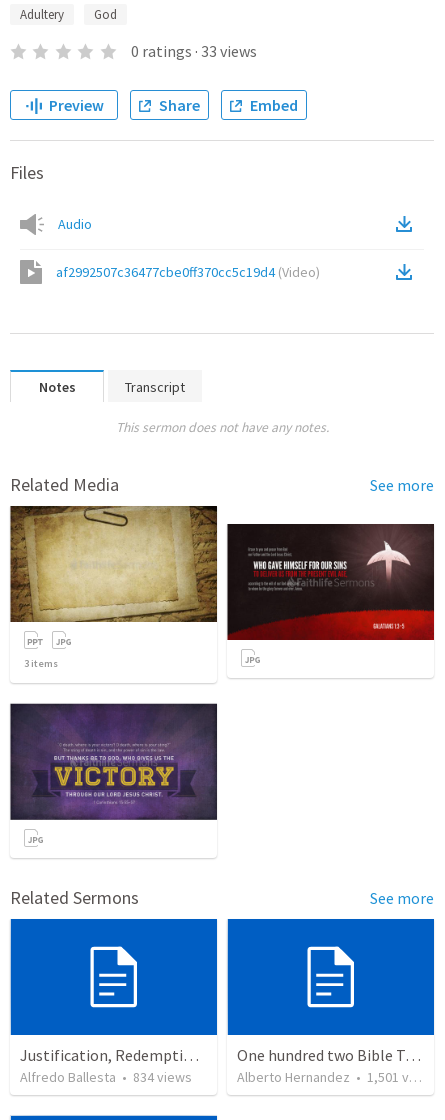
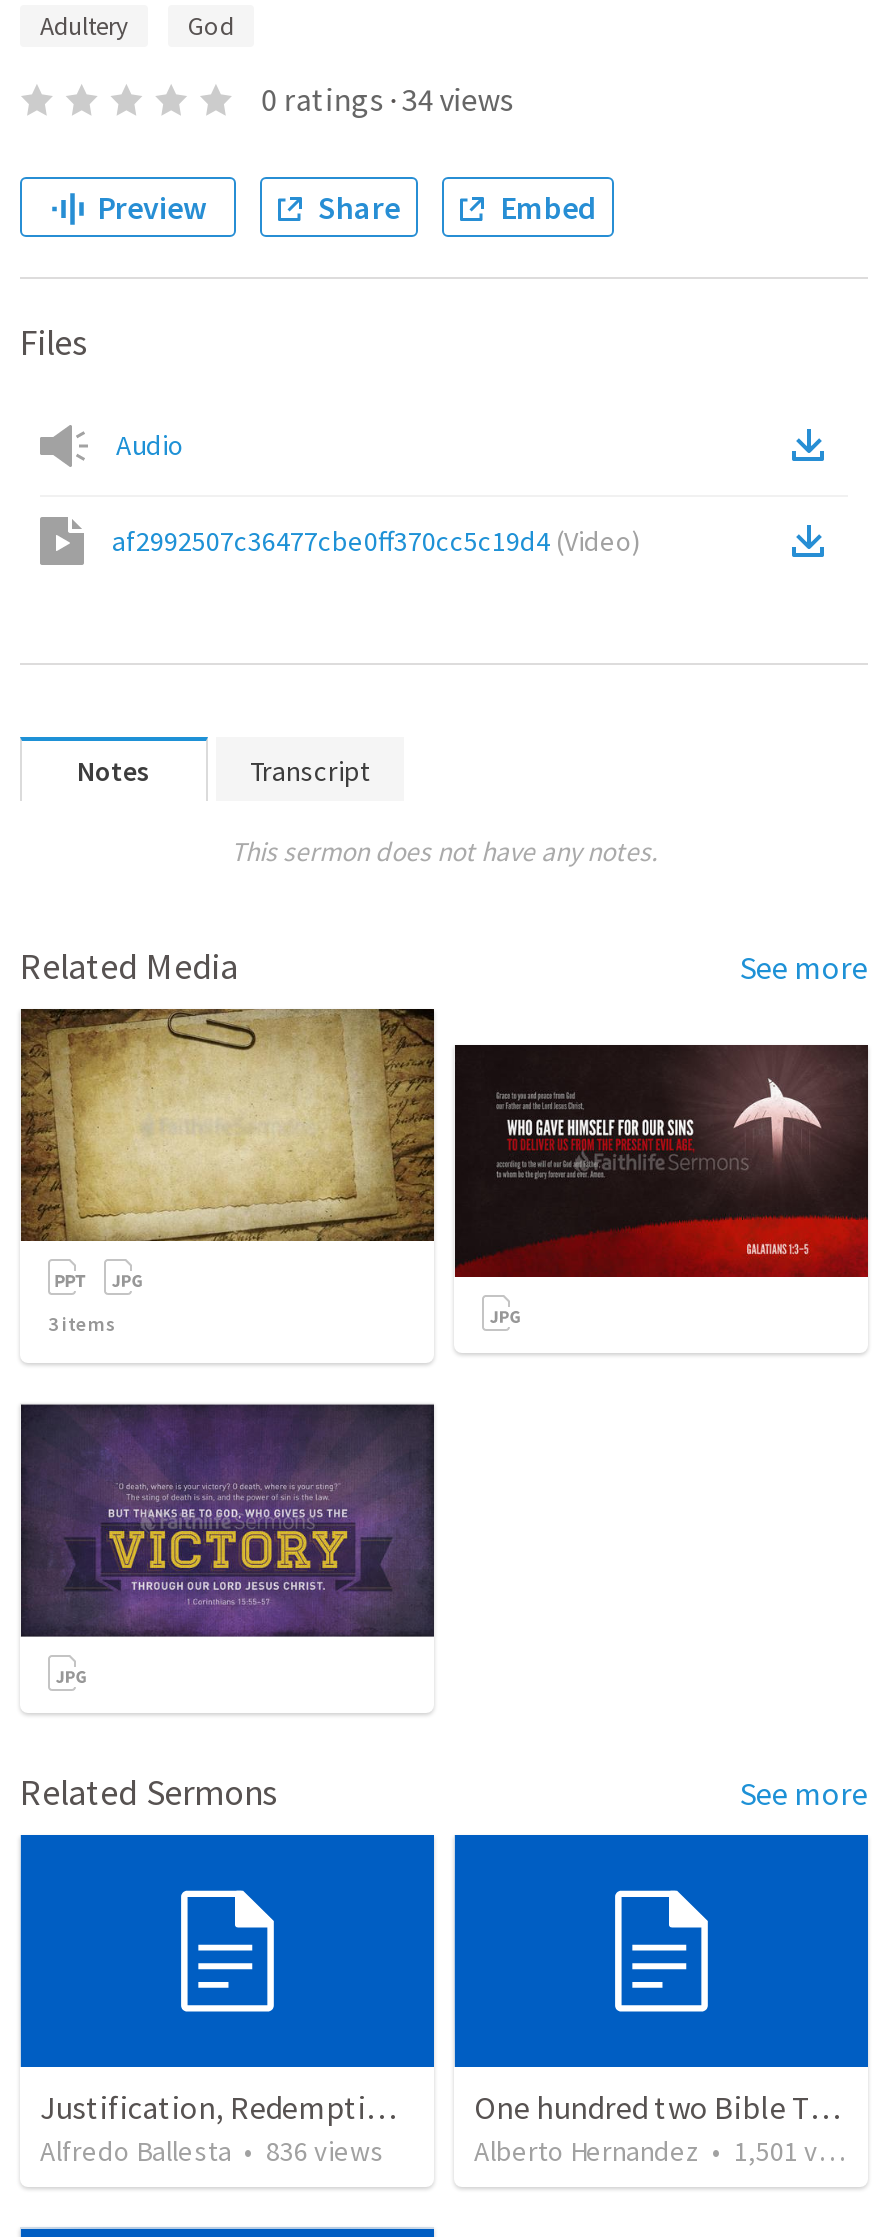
- 0 ratings · 33 views
+ 0 ratings · 34 views

- Alfredo Ballesta • 834 views
+ Alfredo Ballesta • 836 views
